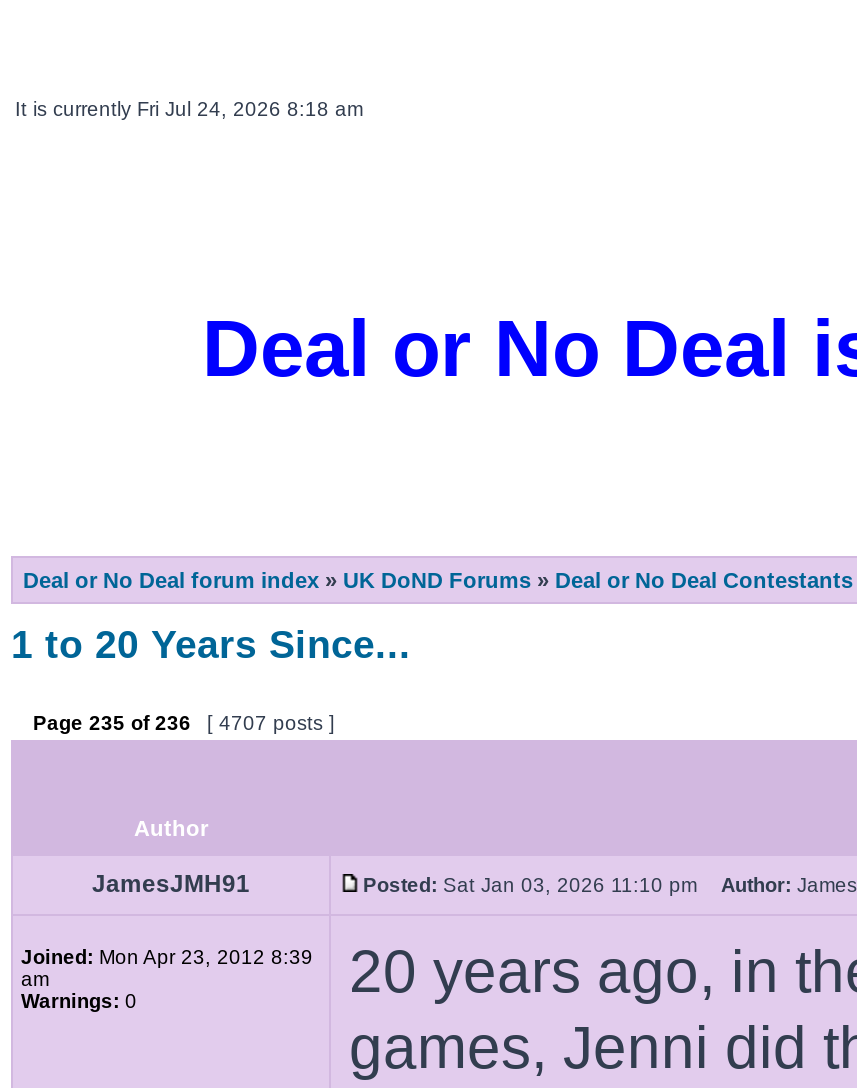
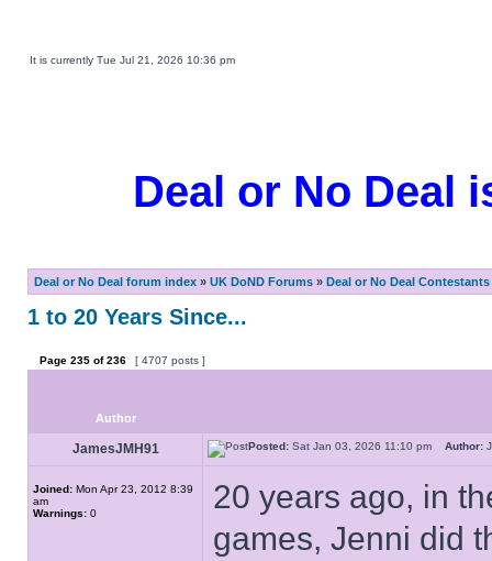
- It is currently Fri Jul 24, 2026 8:18 am
+ It is currently Tue Jul 21, 2026 10:36 pm
